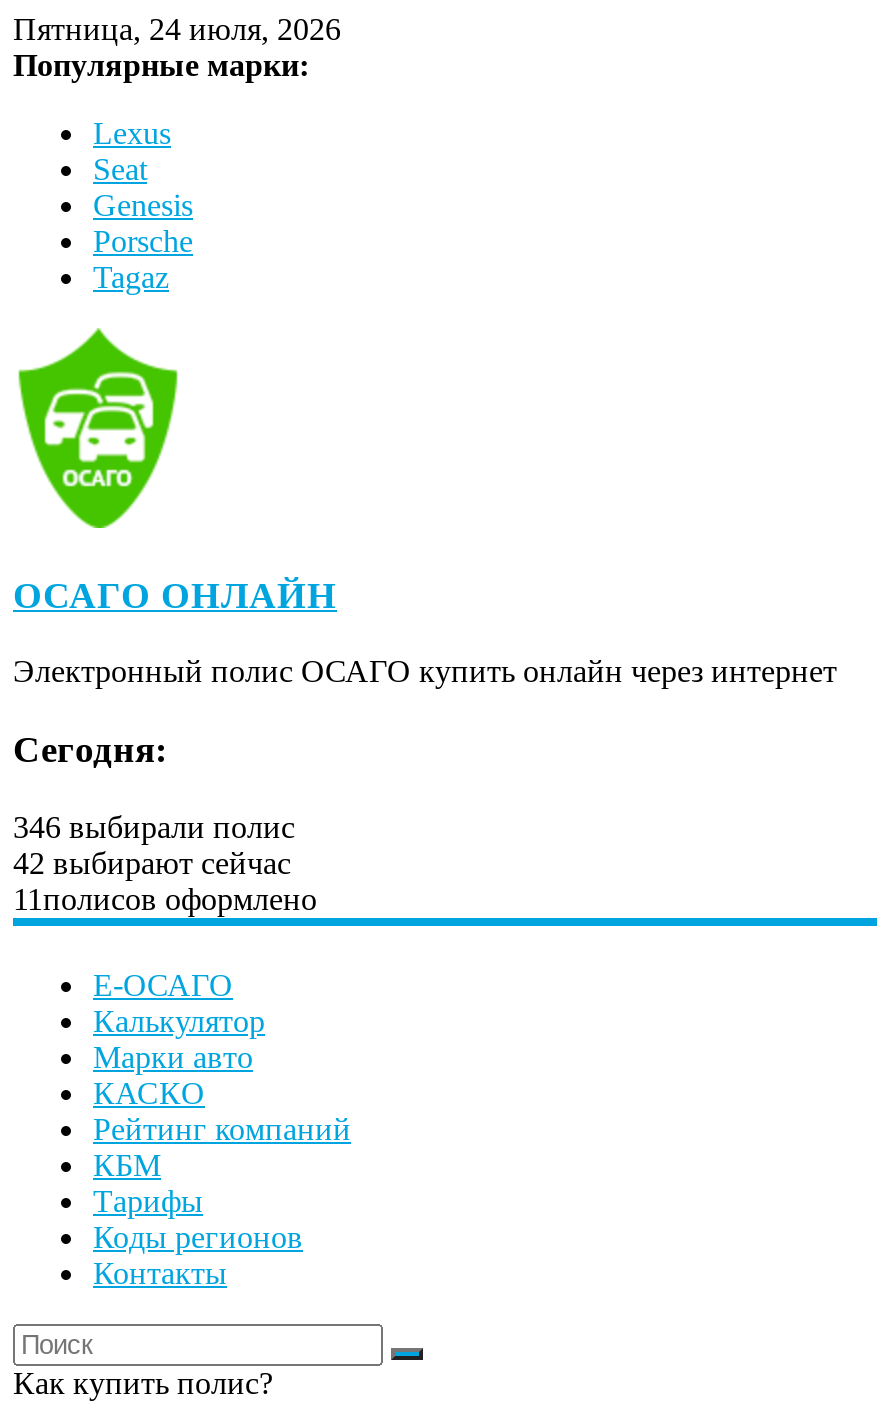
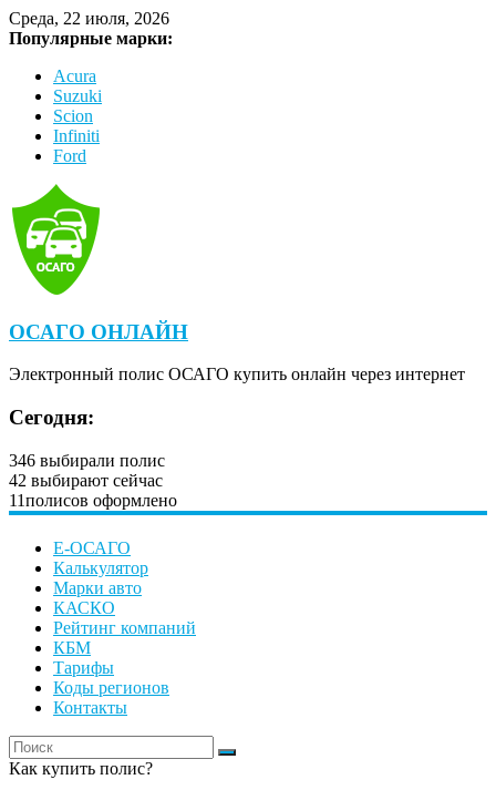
- Пятница, 24 июля, 2026
+ Среда, 22 июля, 2026

- Lexus
- Seat
- Genesis
- Porsche
- Tagaz
+ Acura
+ Suzuki
+ Scion
+ Infiniti
+ Ford
